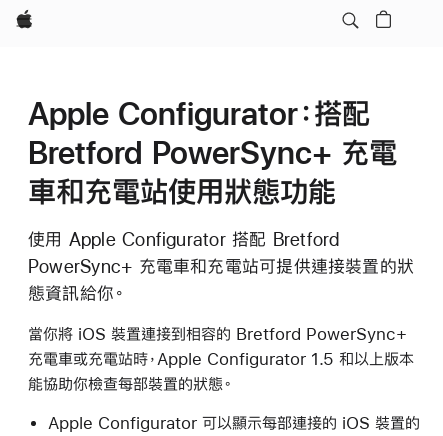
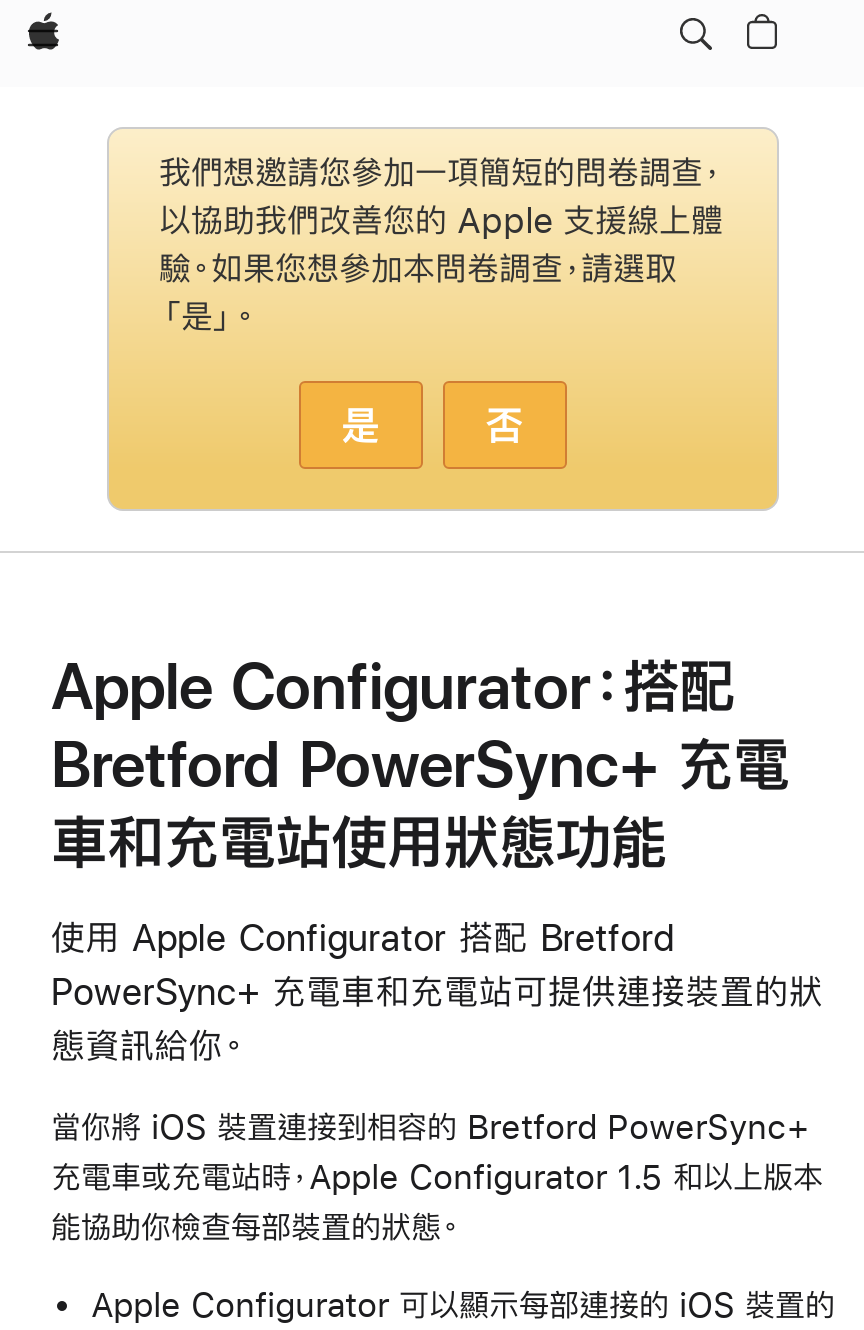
+ [image]
+ 我們想邀請您參加一項簡短的問卷調查，
+ 以協助我們改善您的 Apple 支援線上體
+ 驗。如果您想參加本問卷調查，請選取
+ 「是」。
+ 是
+ 否
